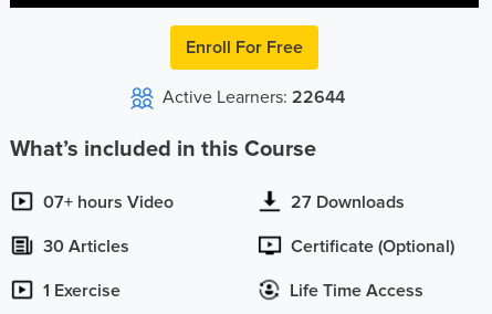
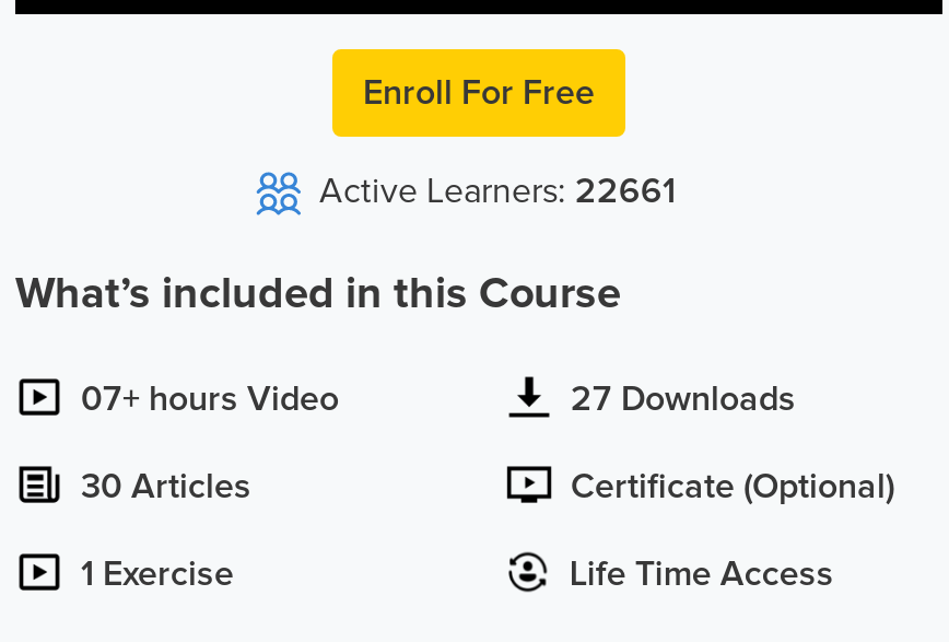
- Active Learners: 22644
+ Active Learners: 22661
